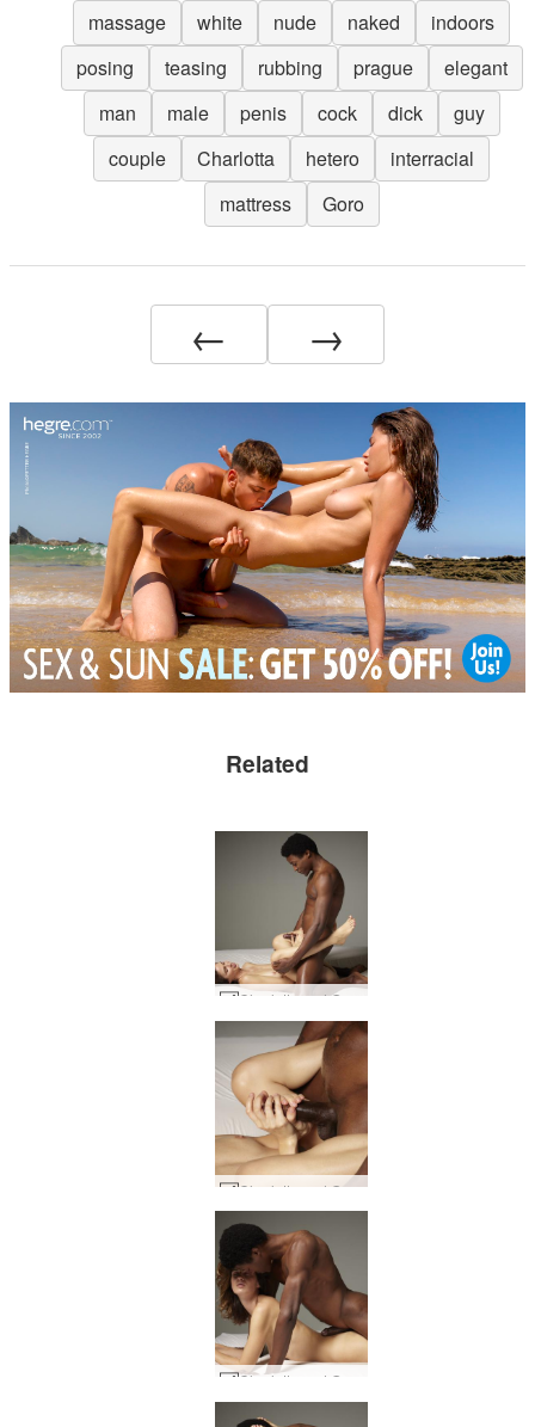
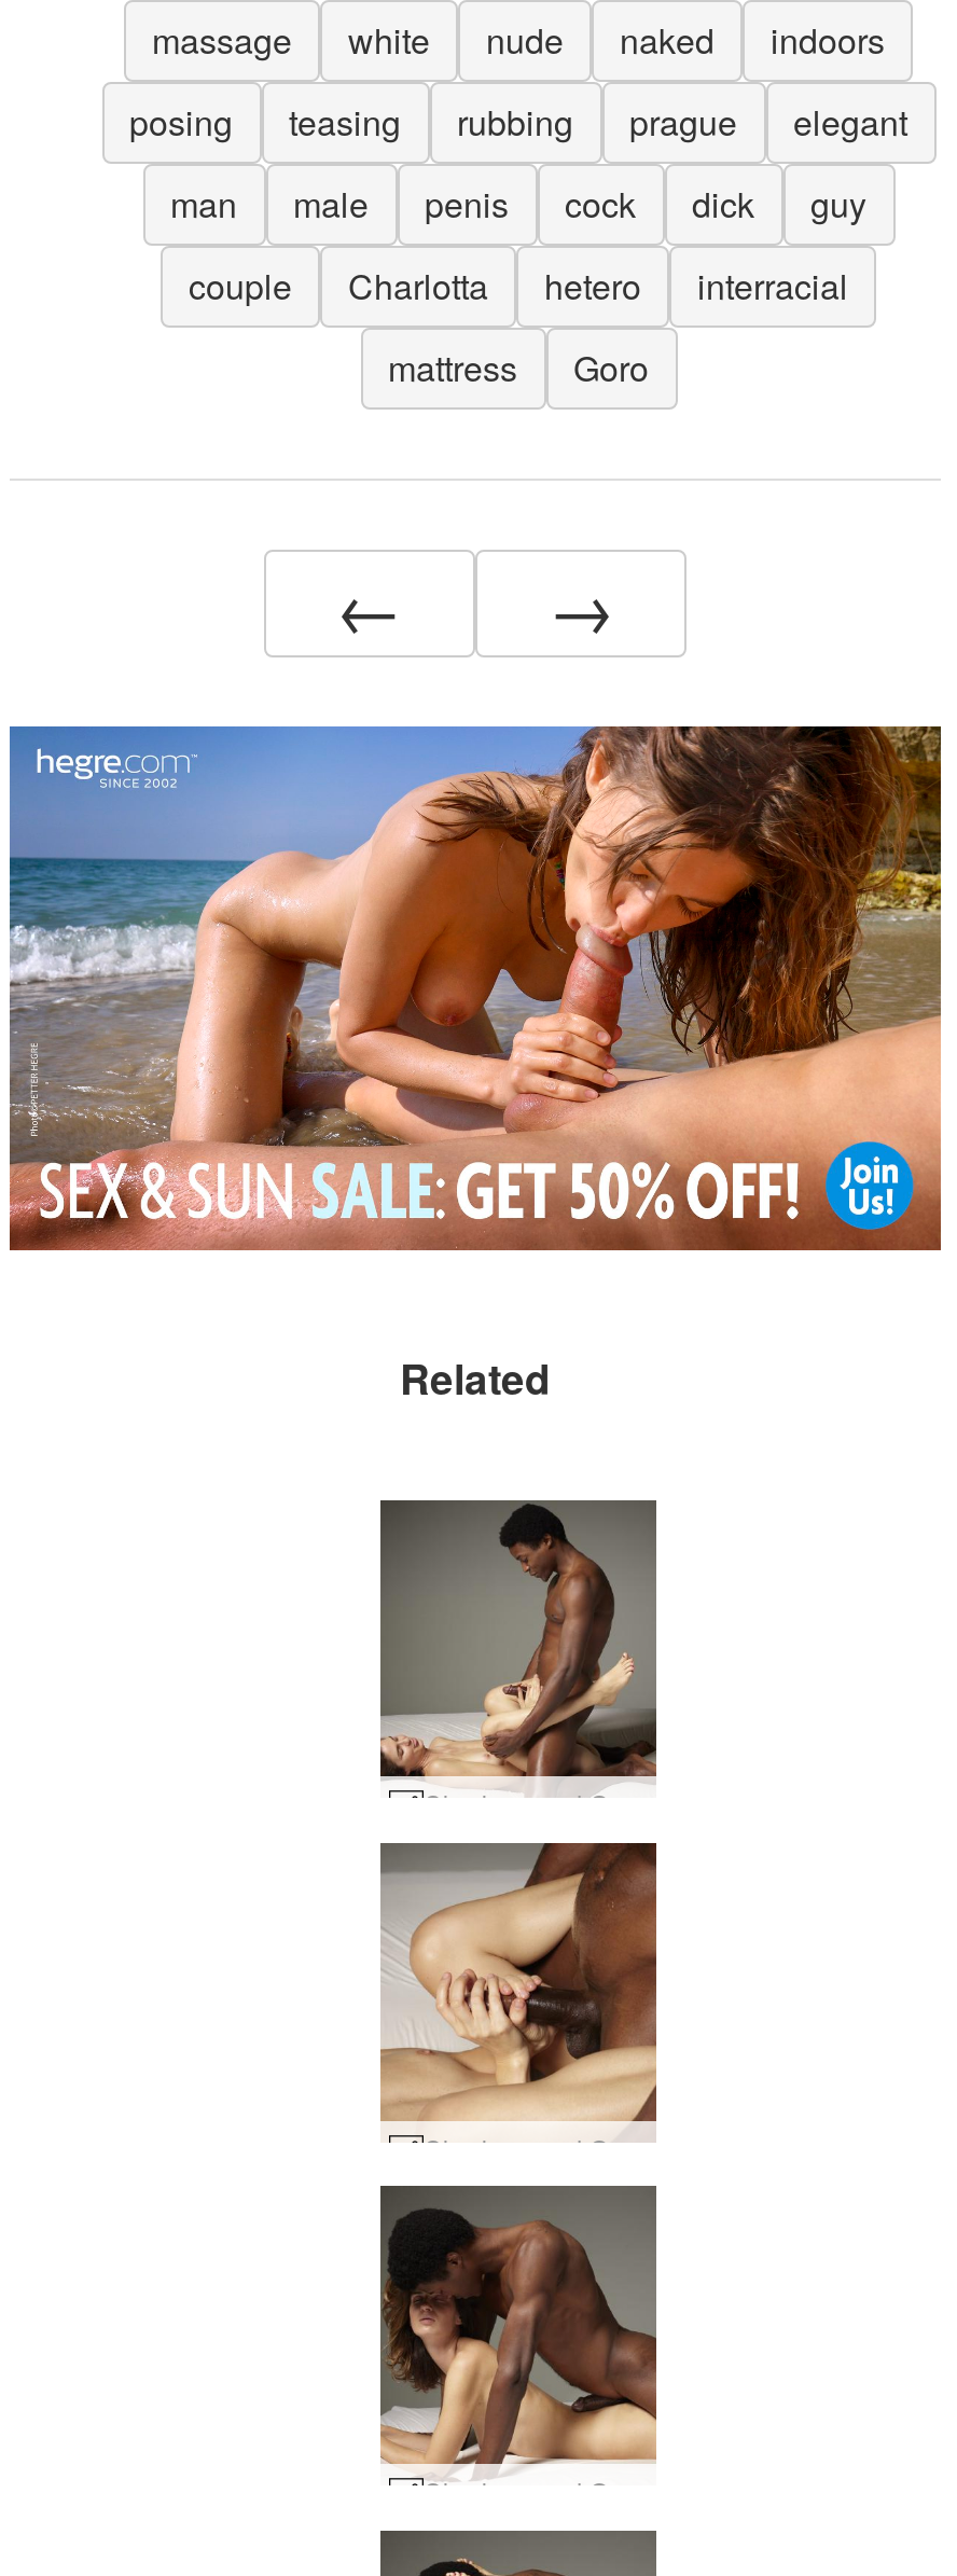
- [image]
+ [image]
